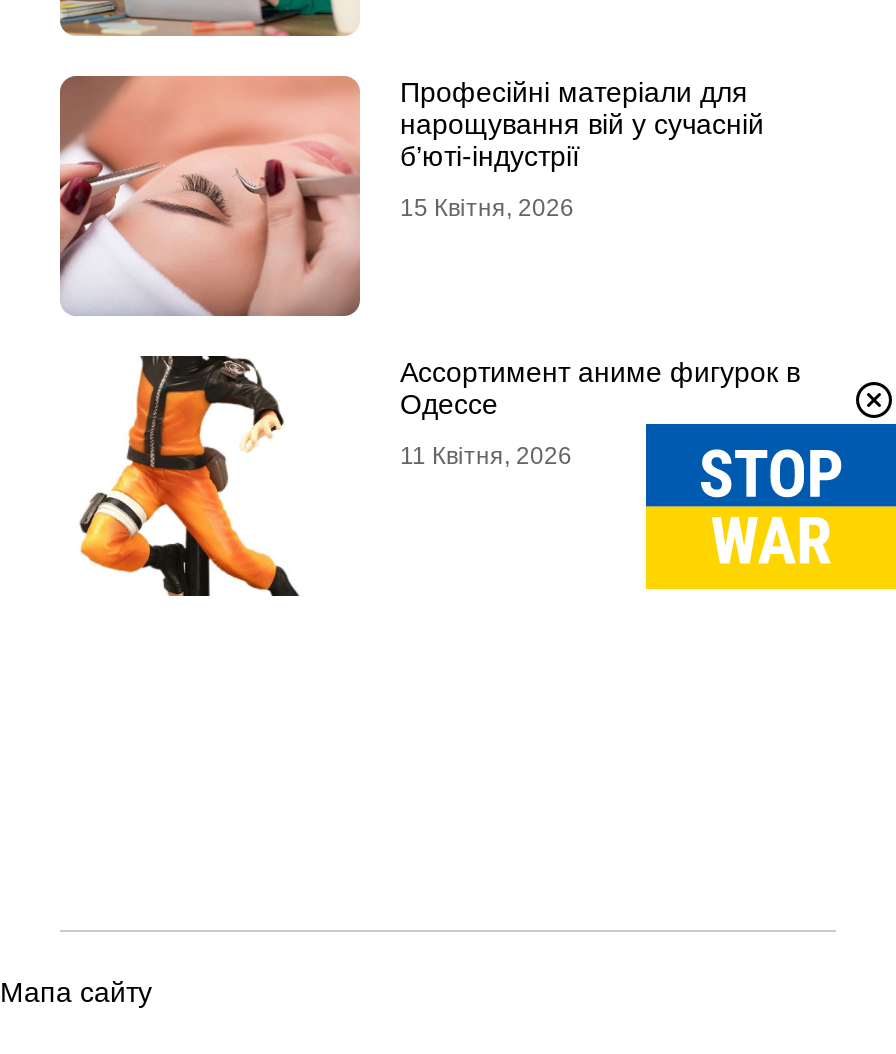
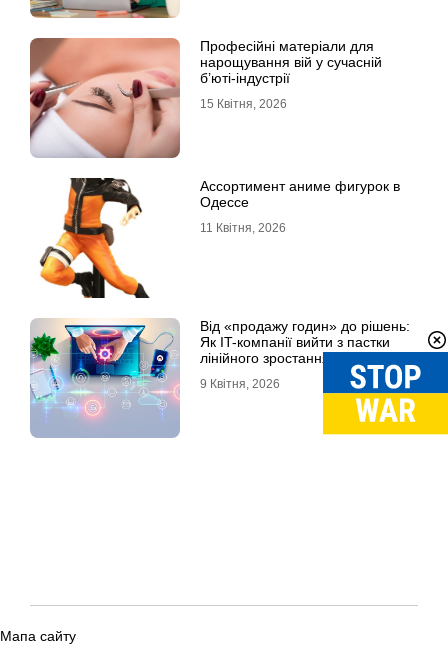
- [image]

+ [image]
+ Від «продажу годин» до рішень:
+ Як IT-компанії вийти з пастки
+ лінійного зростання
+ 9 Квітня, 2026
